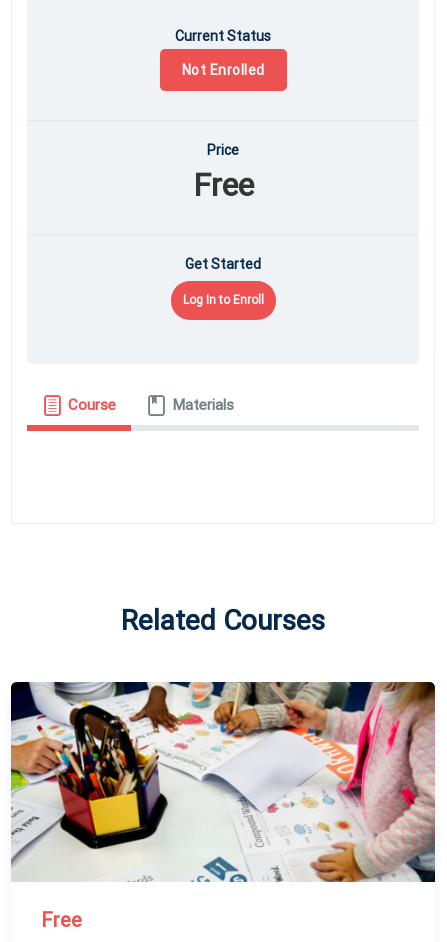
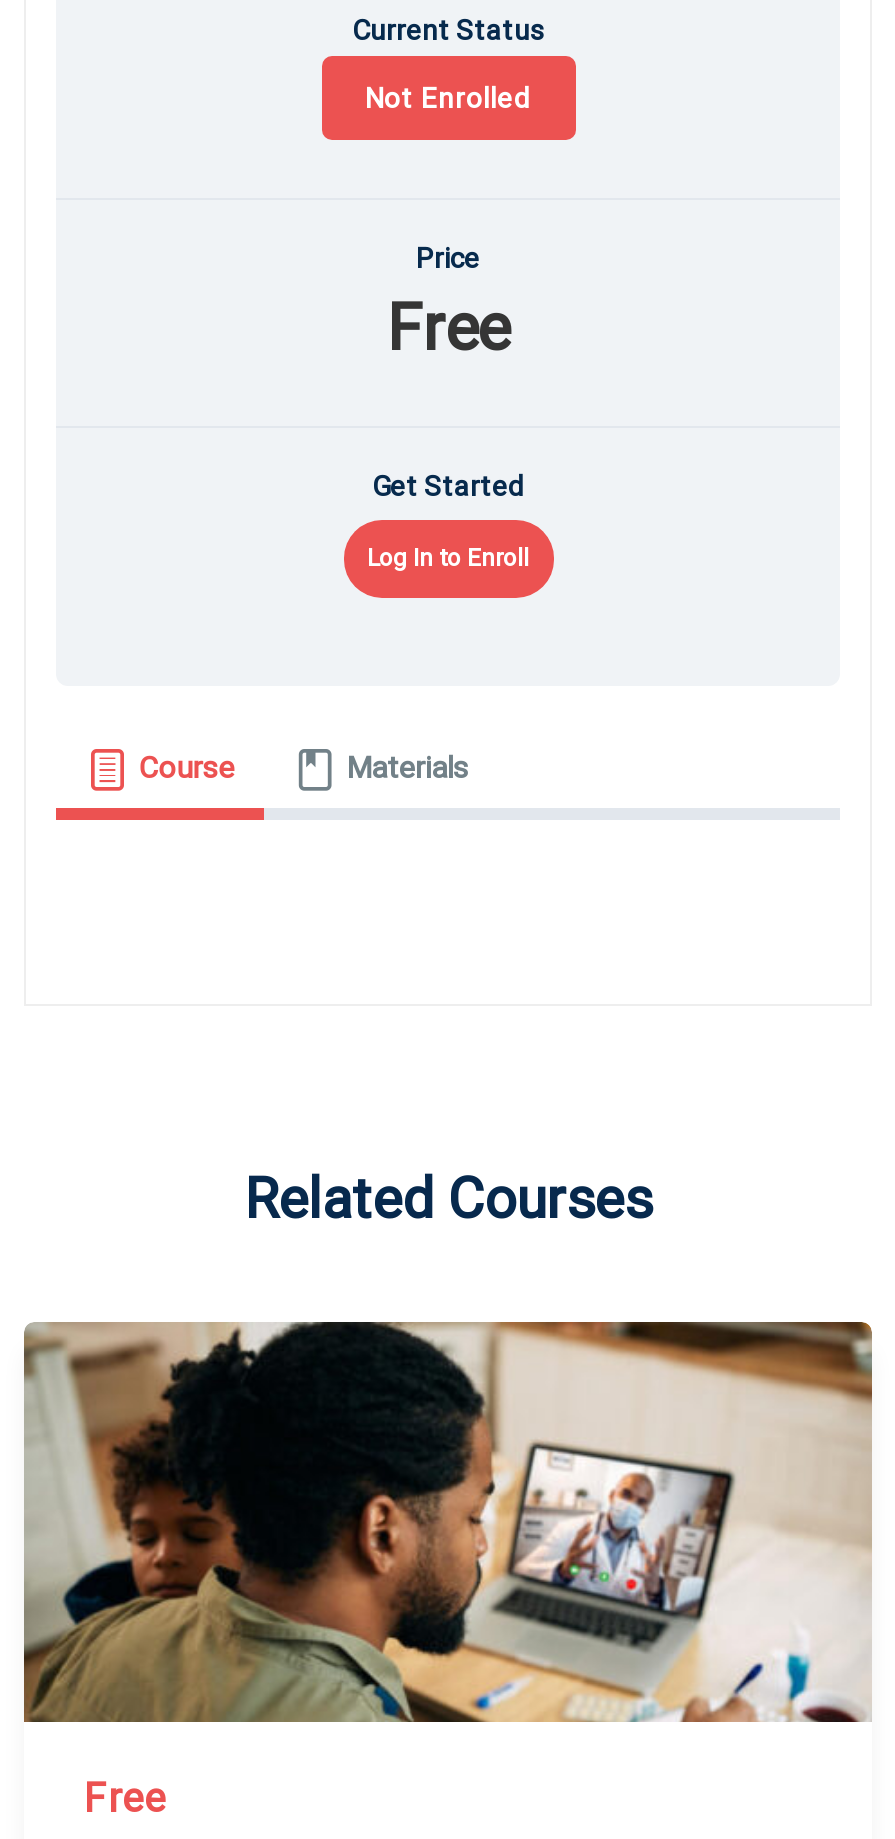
- [image]
+ [image]
